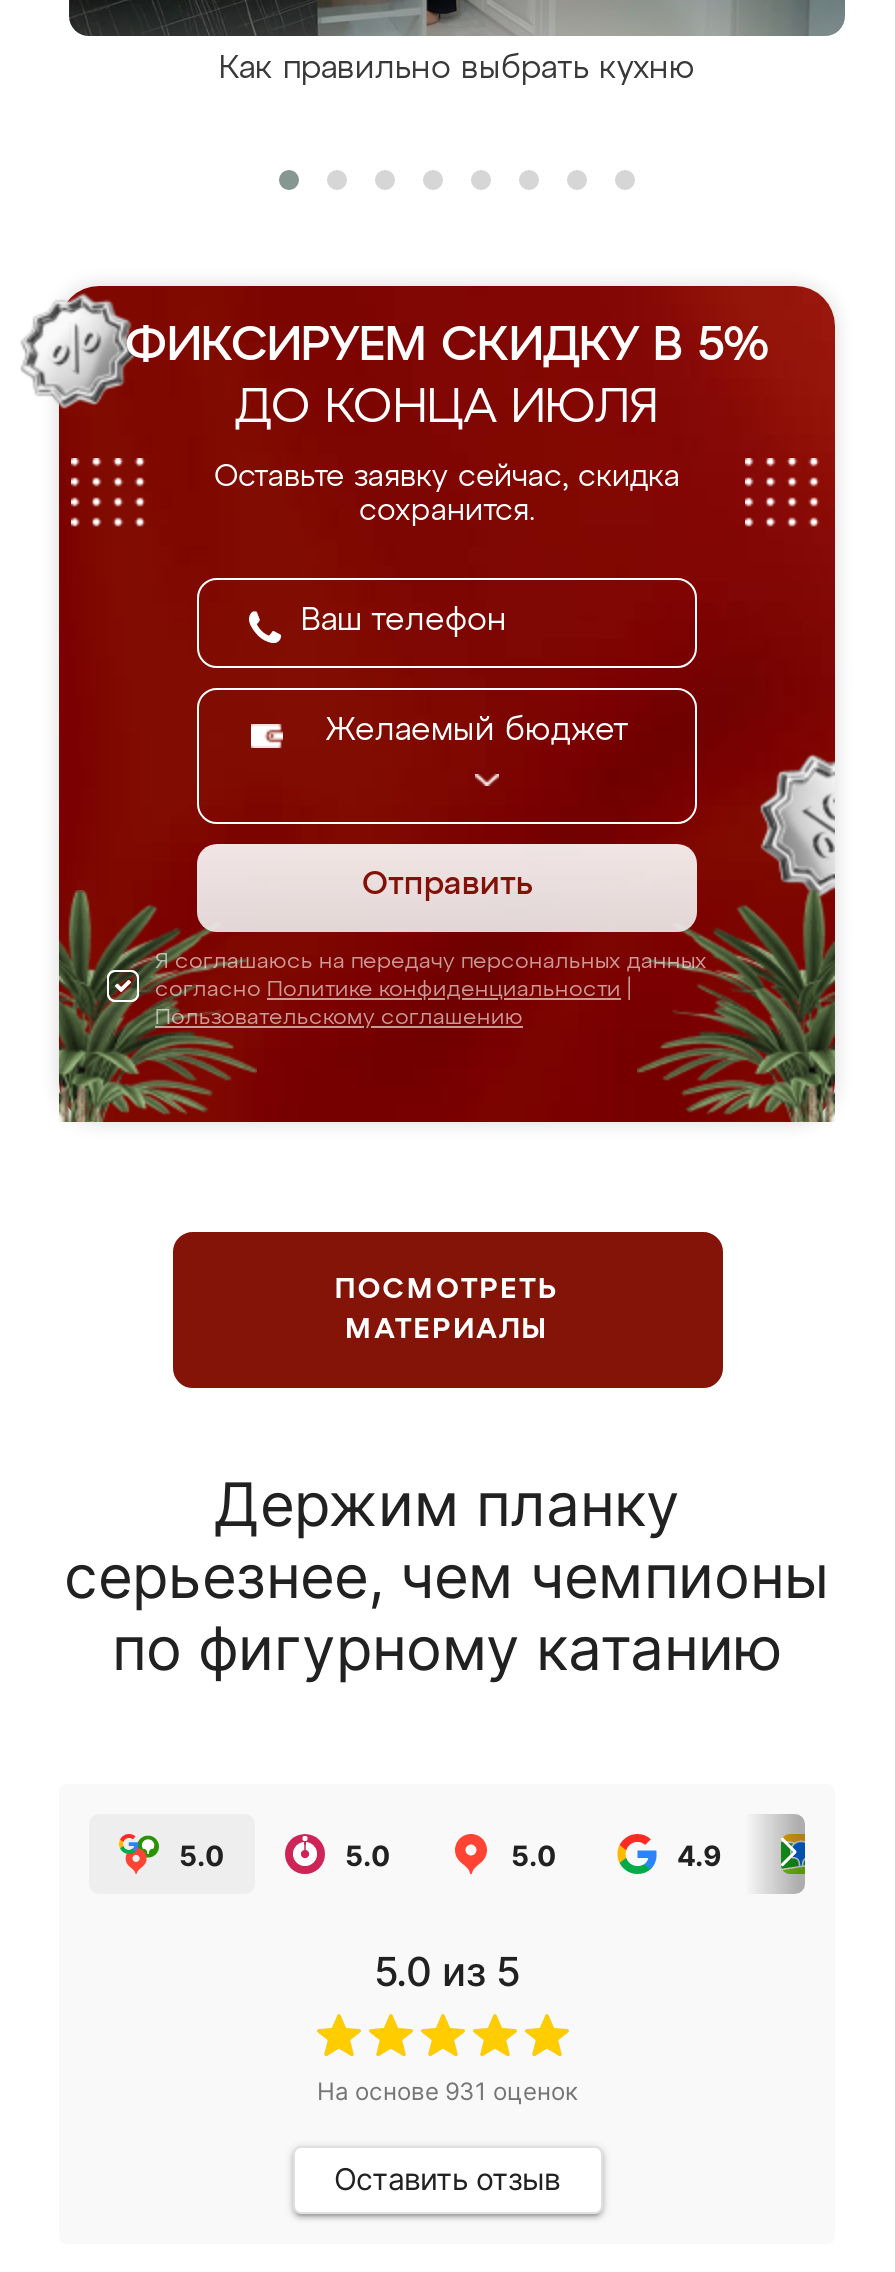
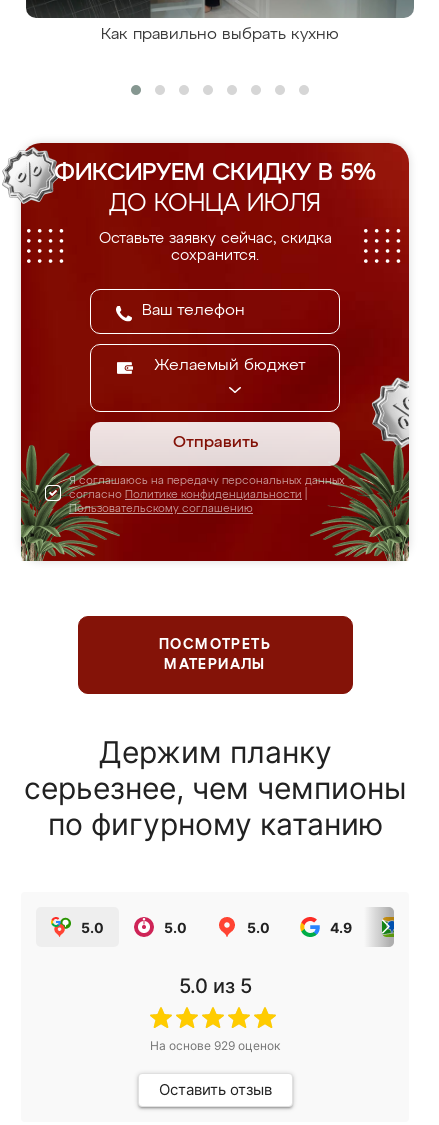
- На основе 931 оценок
+ На основе 929 оценок
